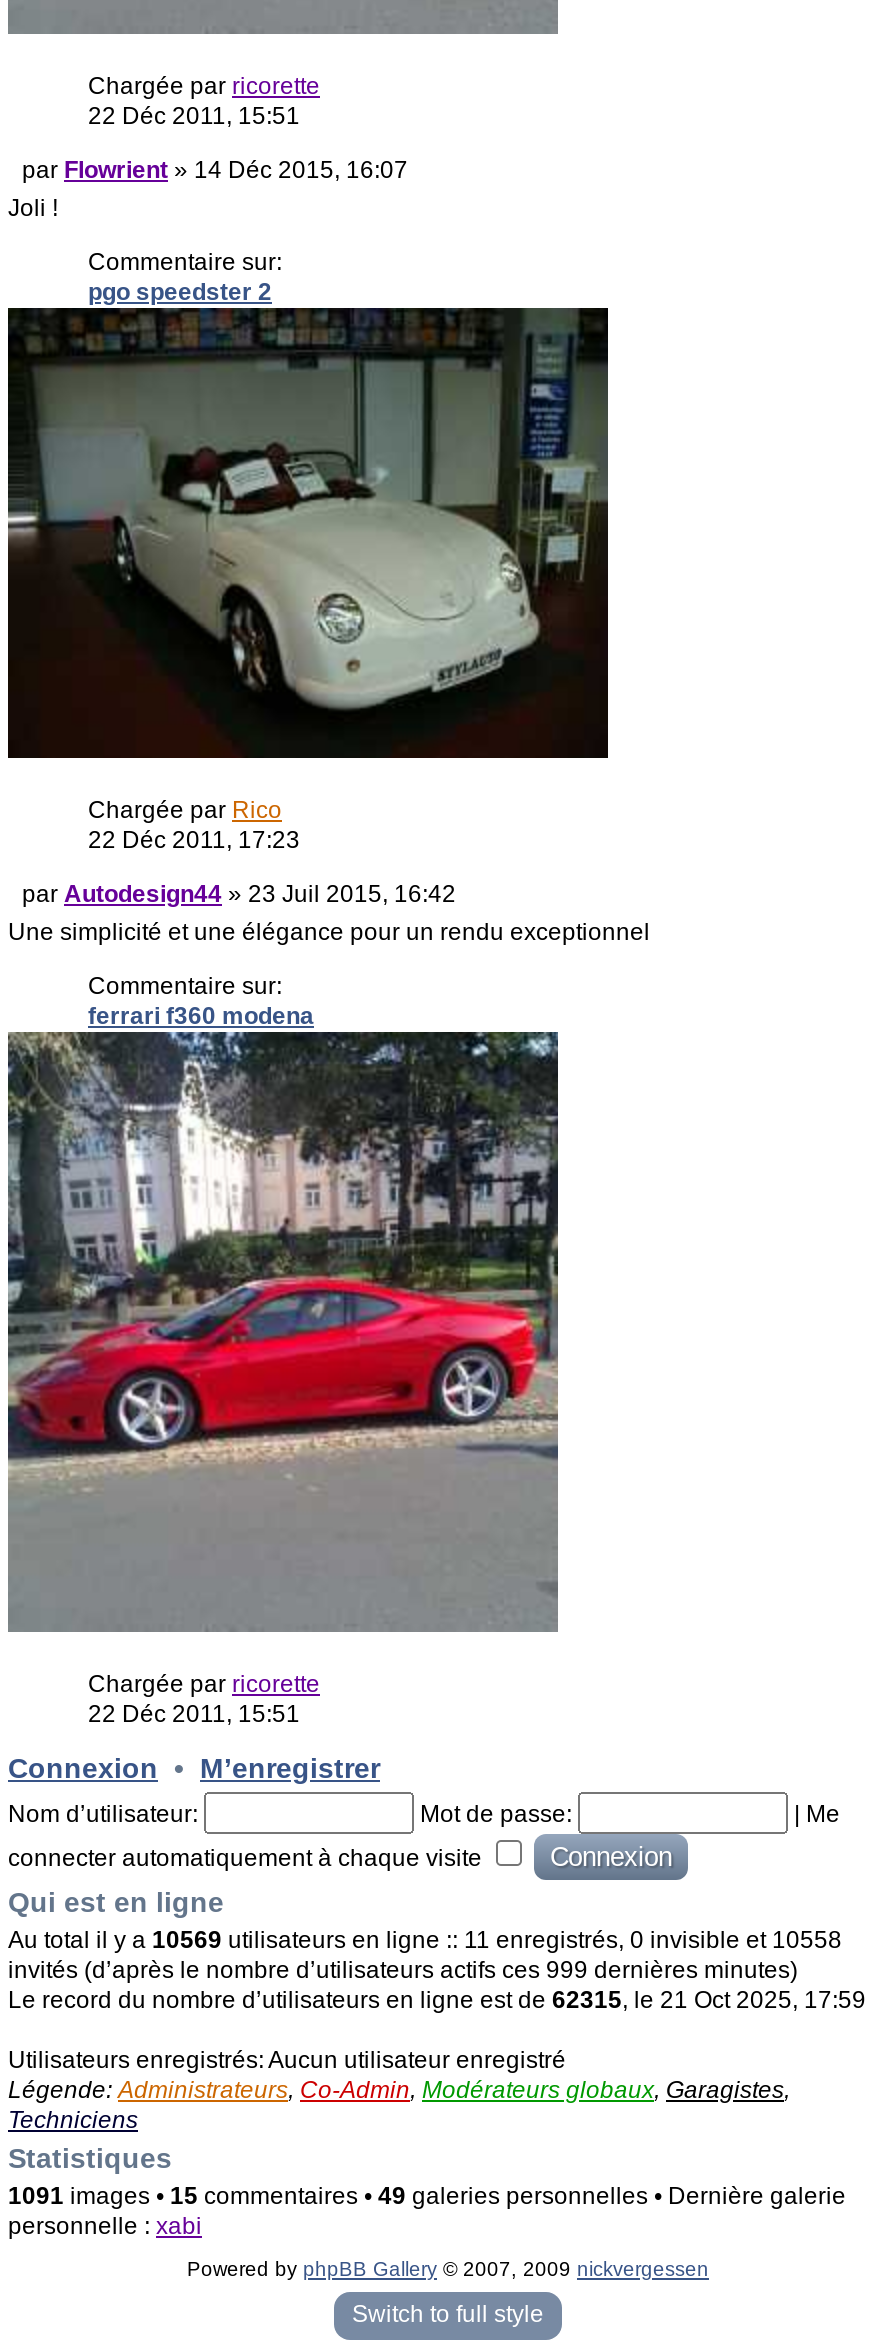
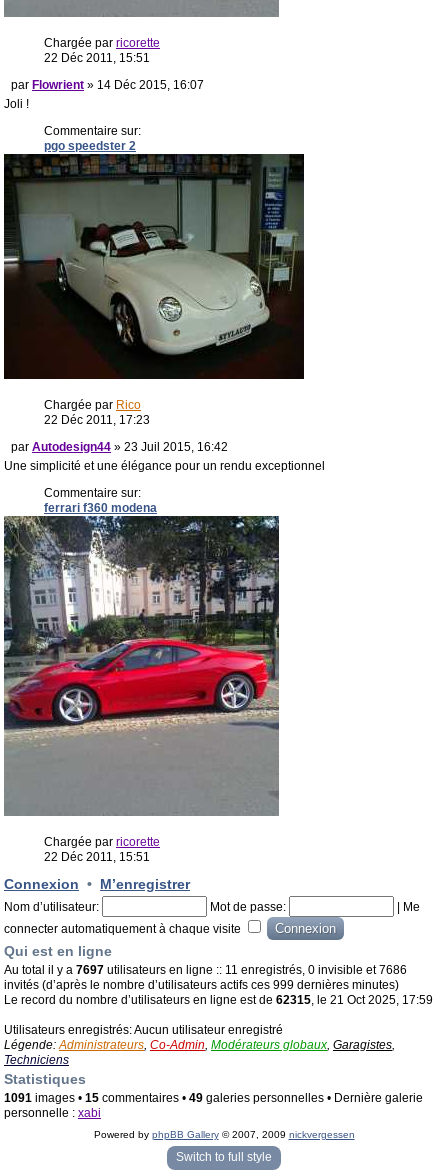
- Au total il y a 10569 utilisateurs en ligne :: 11 enregistrés, 0 invisible et 10558
+ Au total il y a 7697 utilisateurs en ligne :: 11 enregistrés, 0 invisible et 7686
